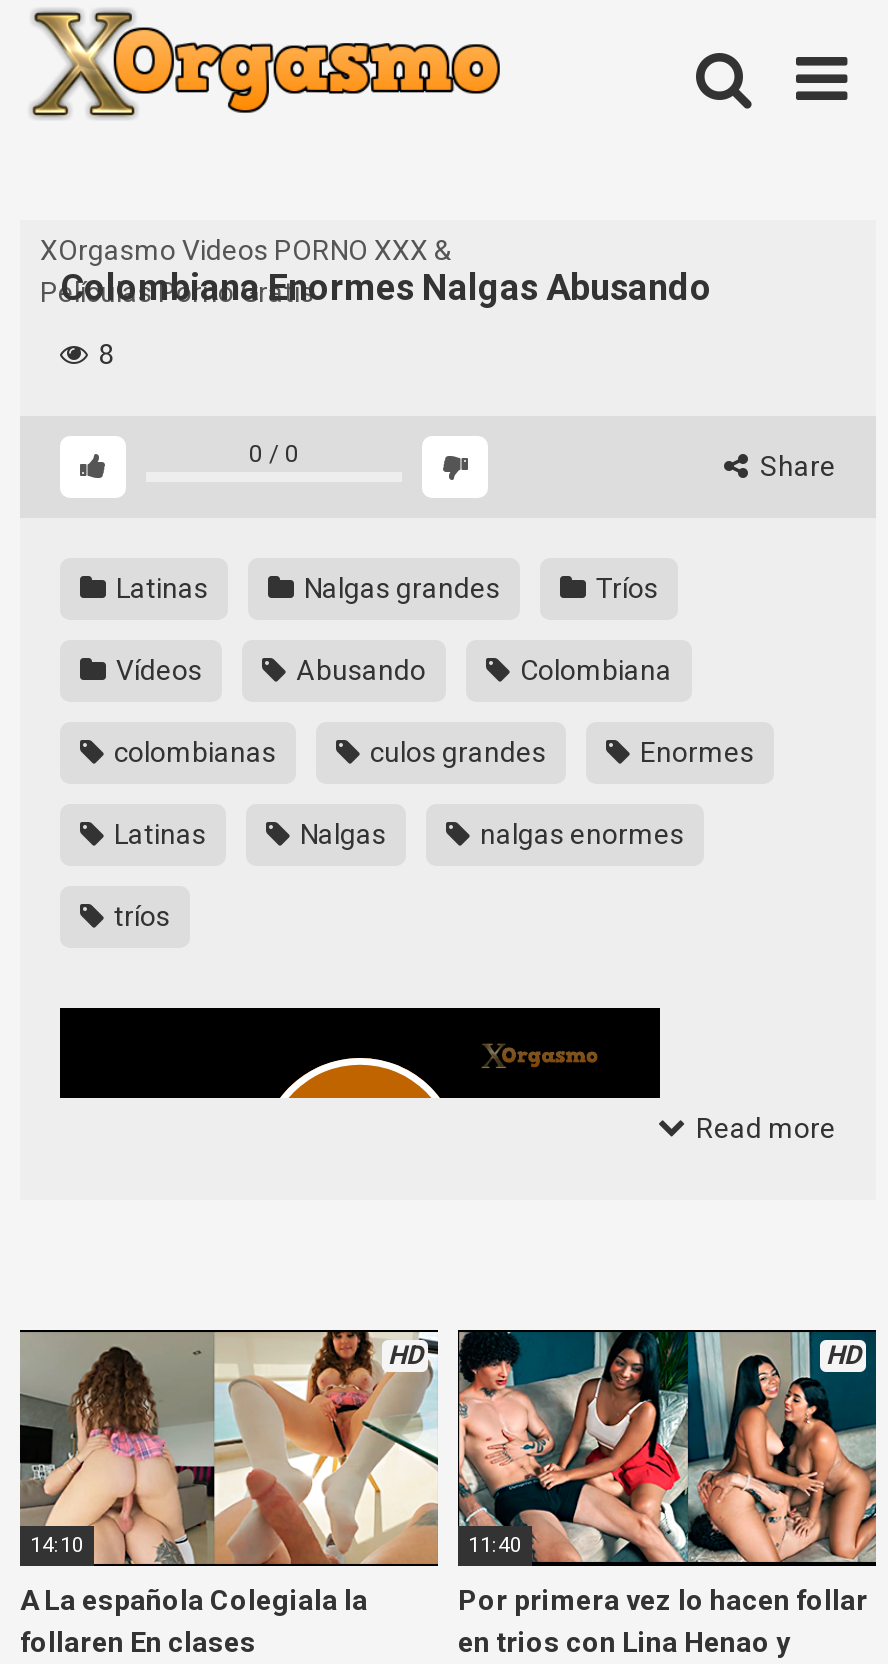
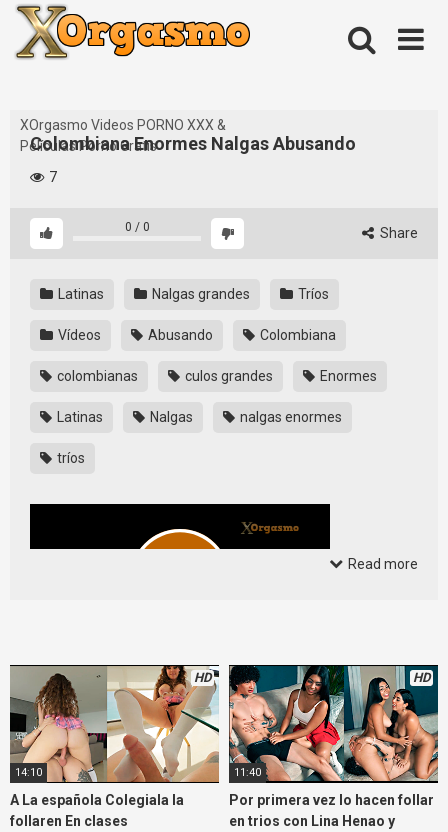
- 8
+ 7
